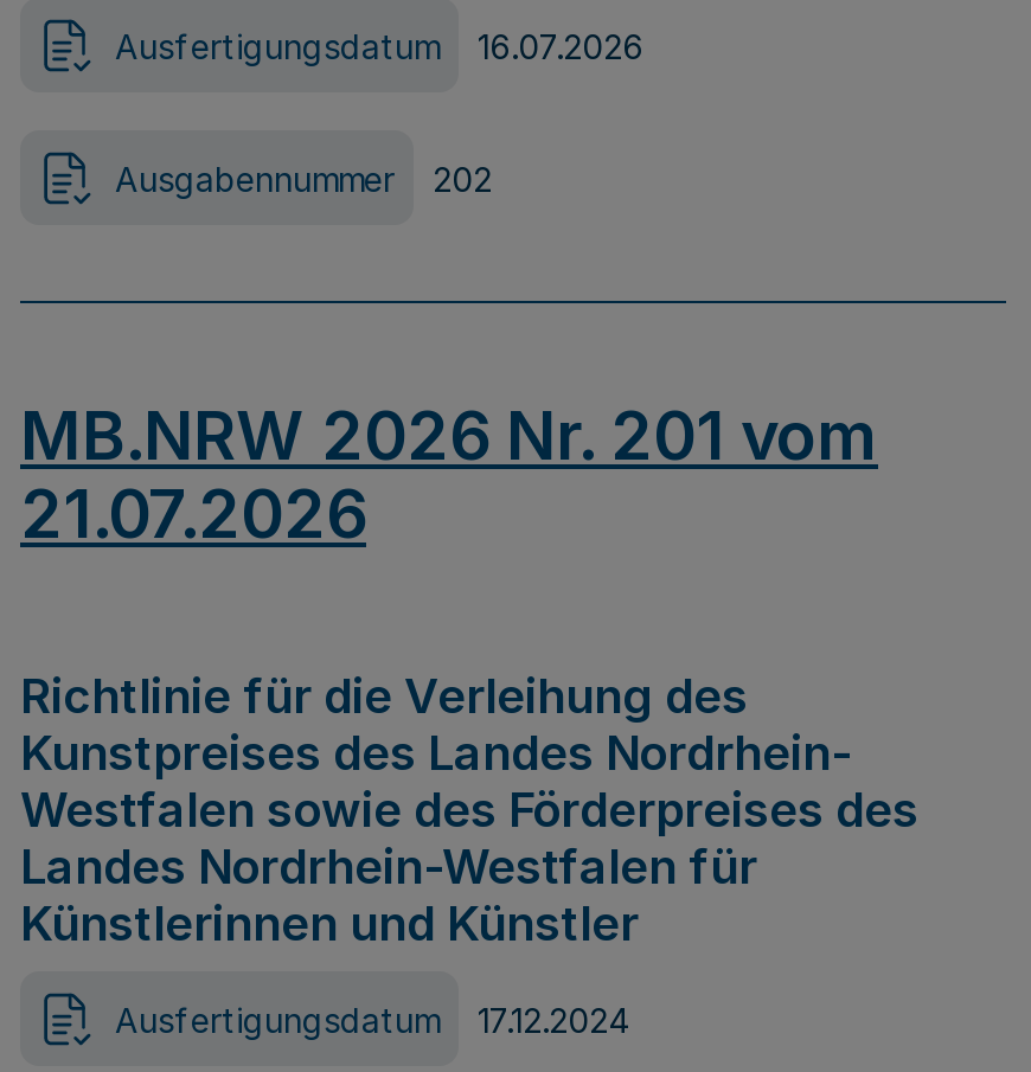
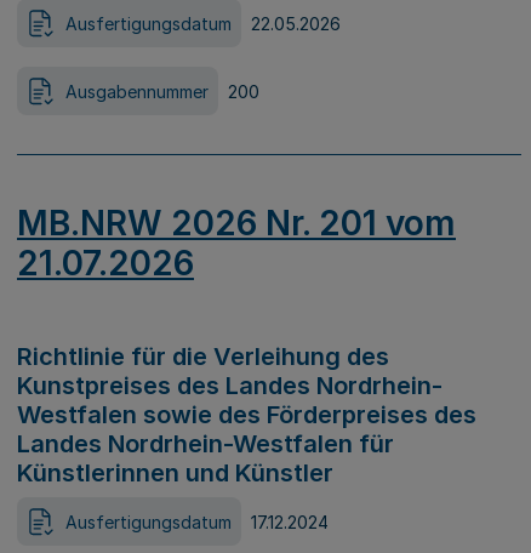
- Ausfertigungsdatum 16.07.2026
+ Ausfertigungsdatum 22.05.2026

- Ausgabennummer 202
+ Ausgabennummer 200
